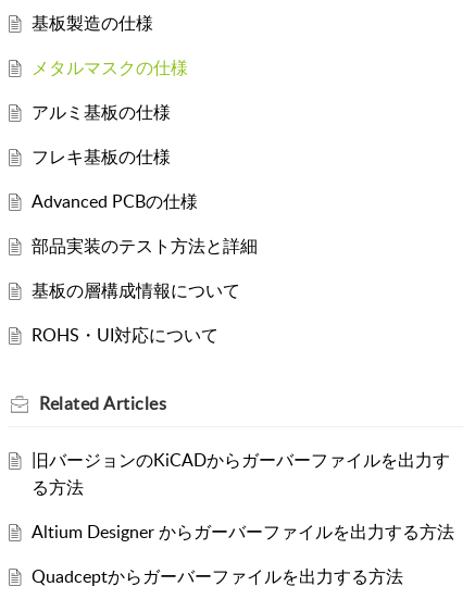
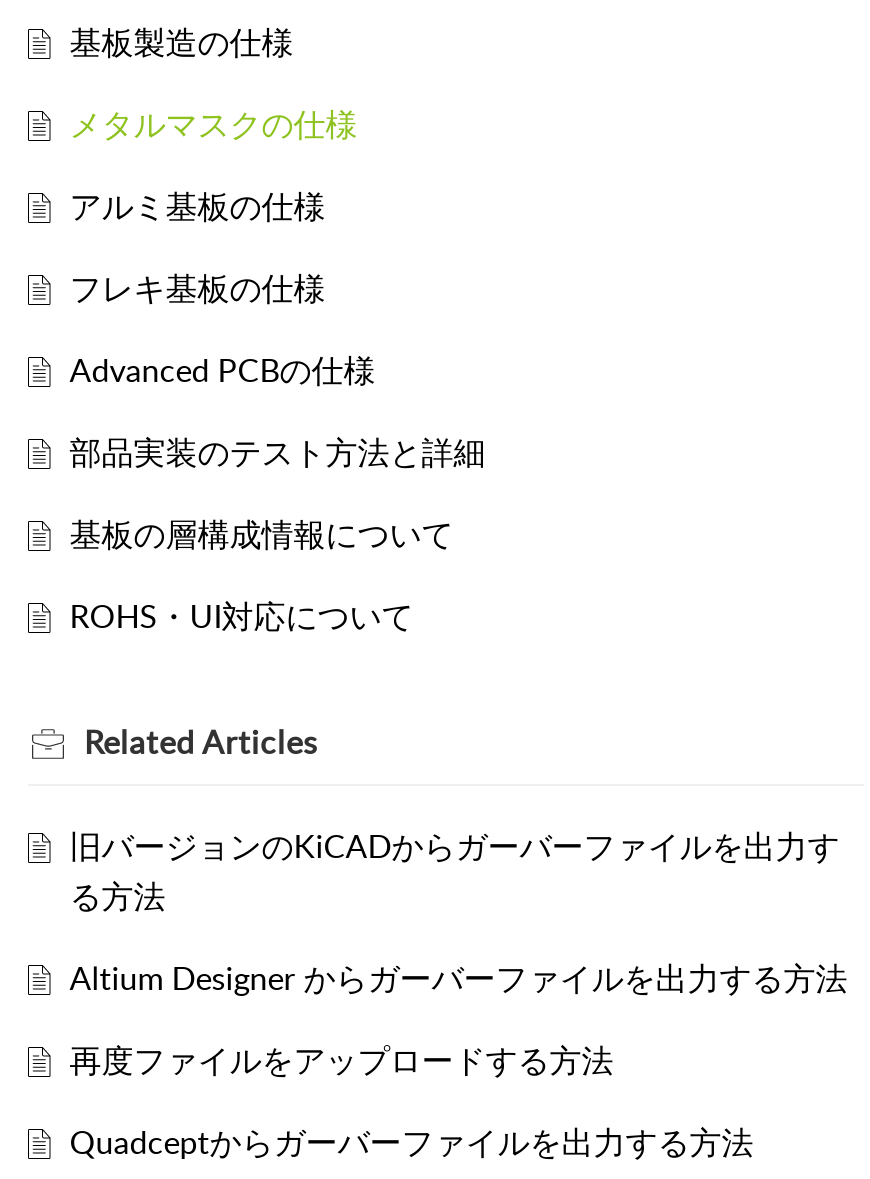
+ 再度ファイルをアップロードする方法
